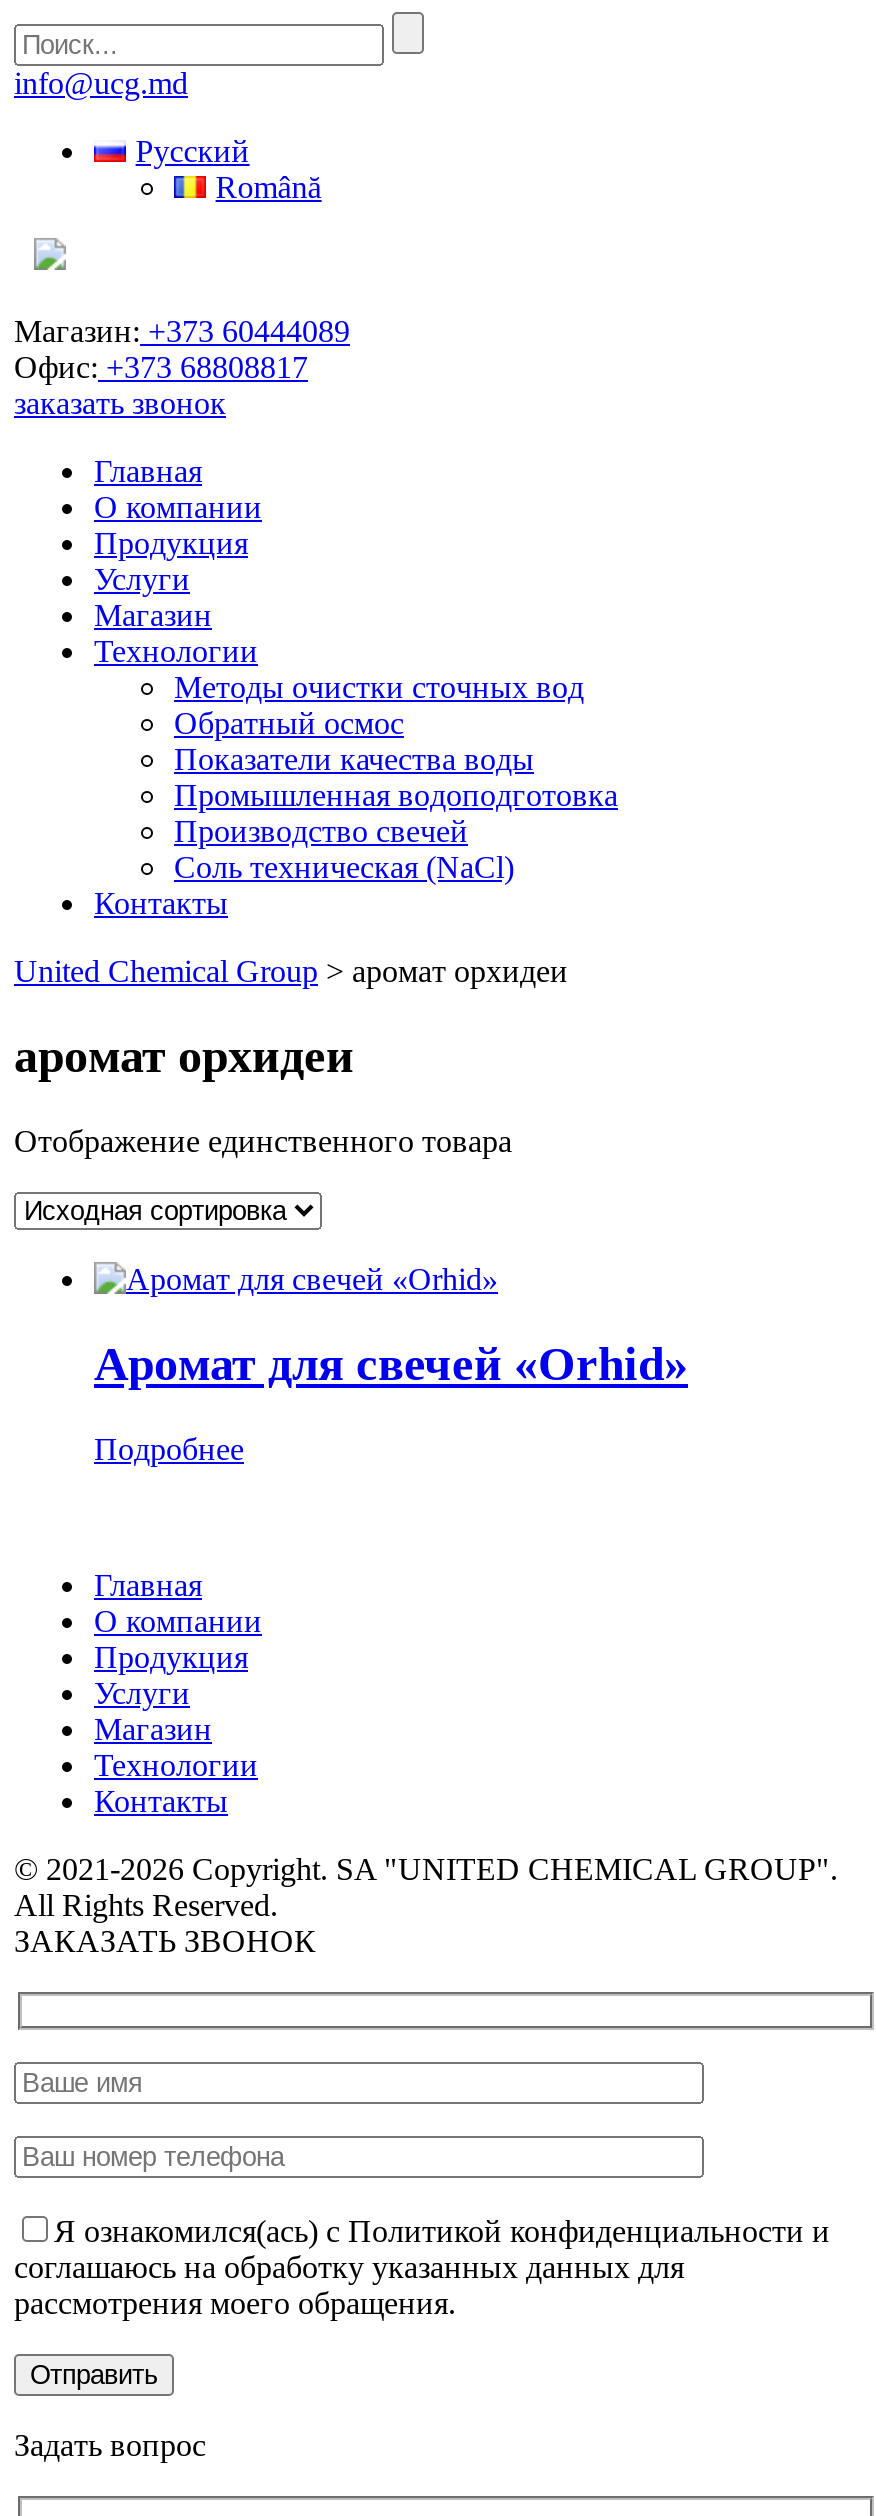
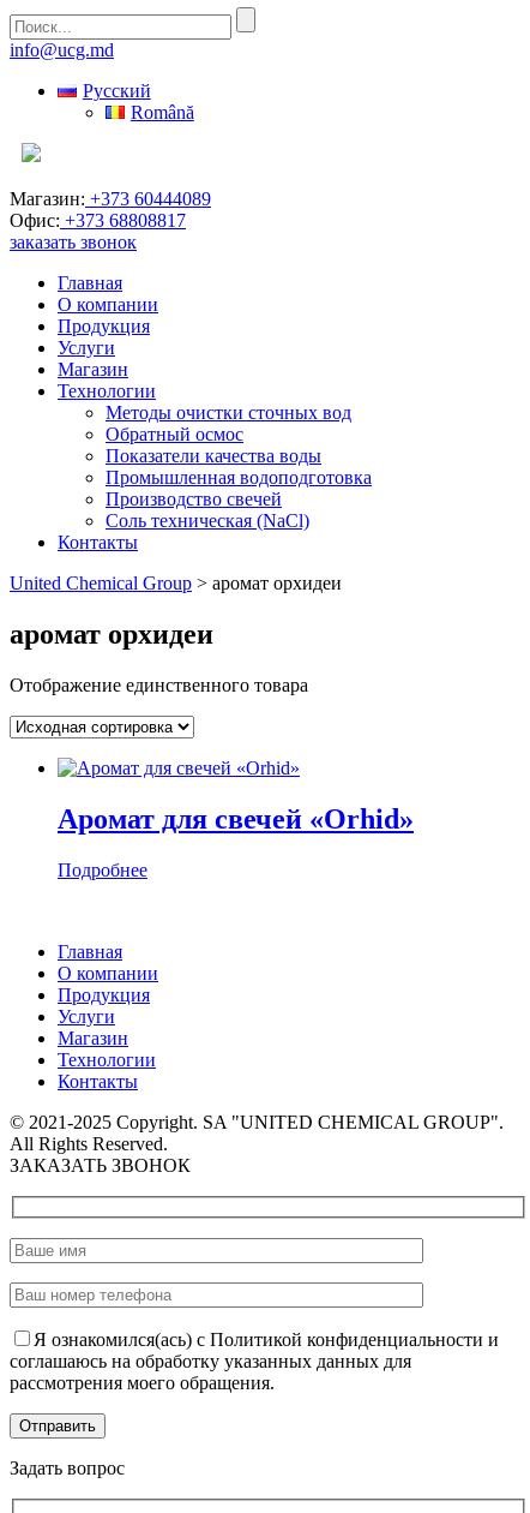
- © 2021-2026 Copyright. SA "UNITED CHEMICAL GROUP".
+ © 2021-2025 Copyright. SA "UNITED CHEMICAL GROUP".
